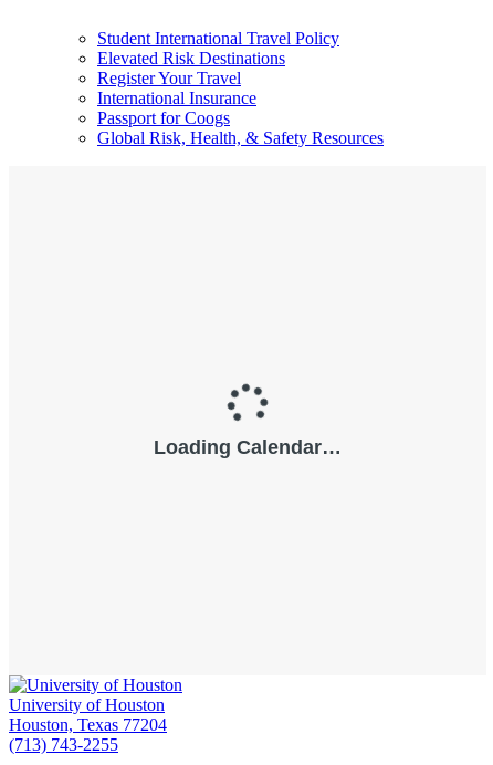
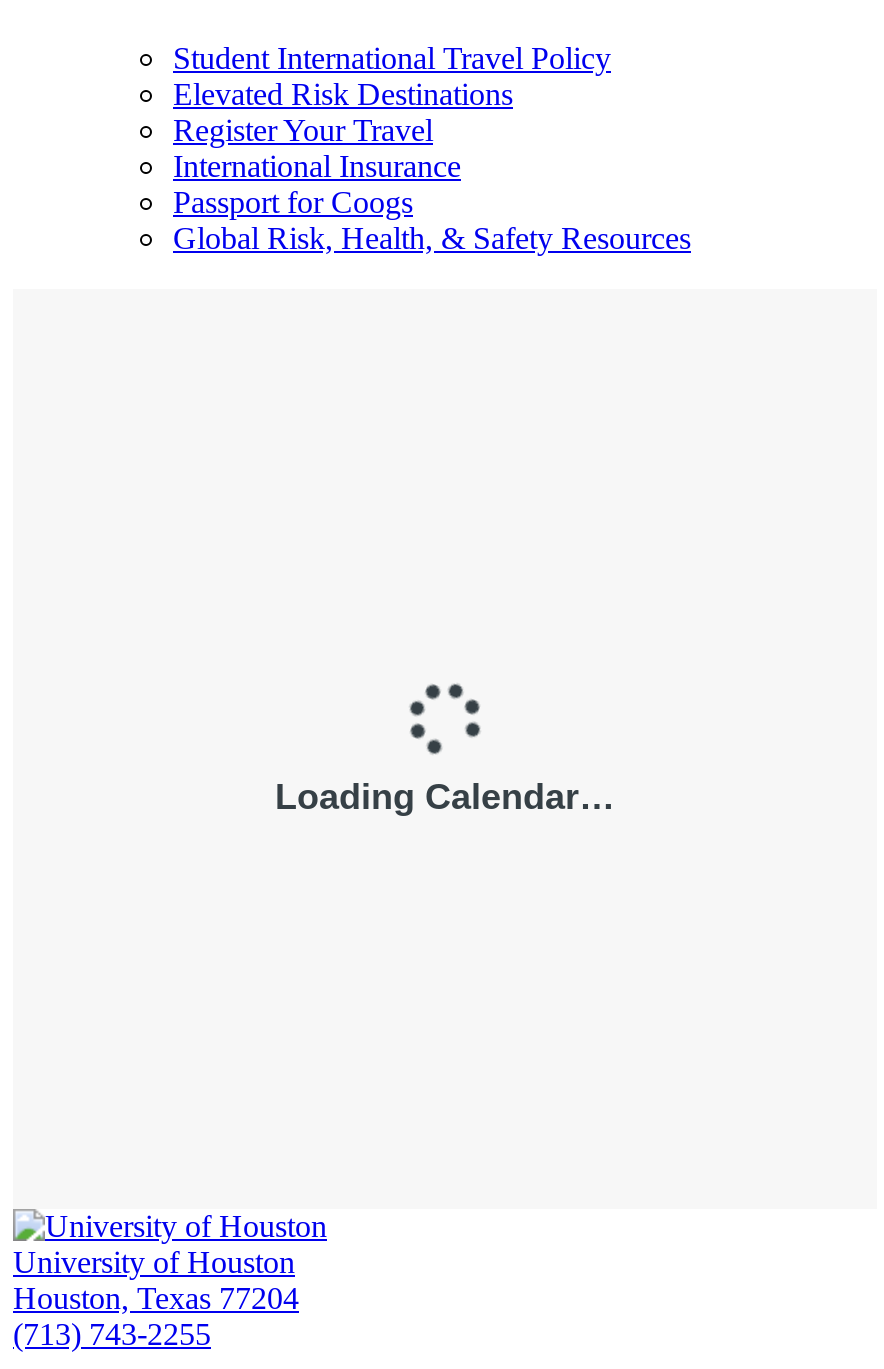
- [image]
+ [image]
